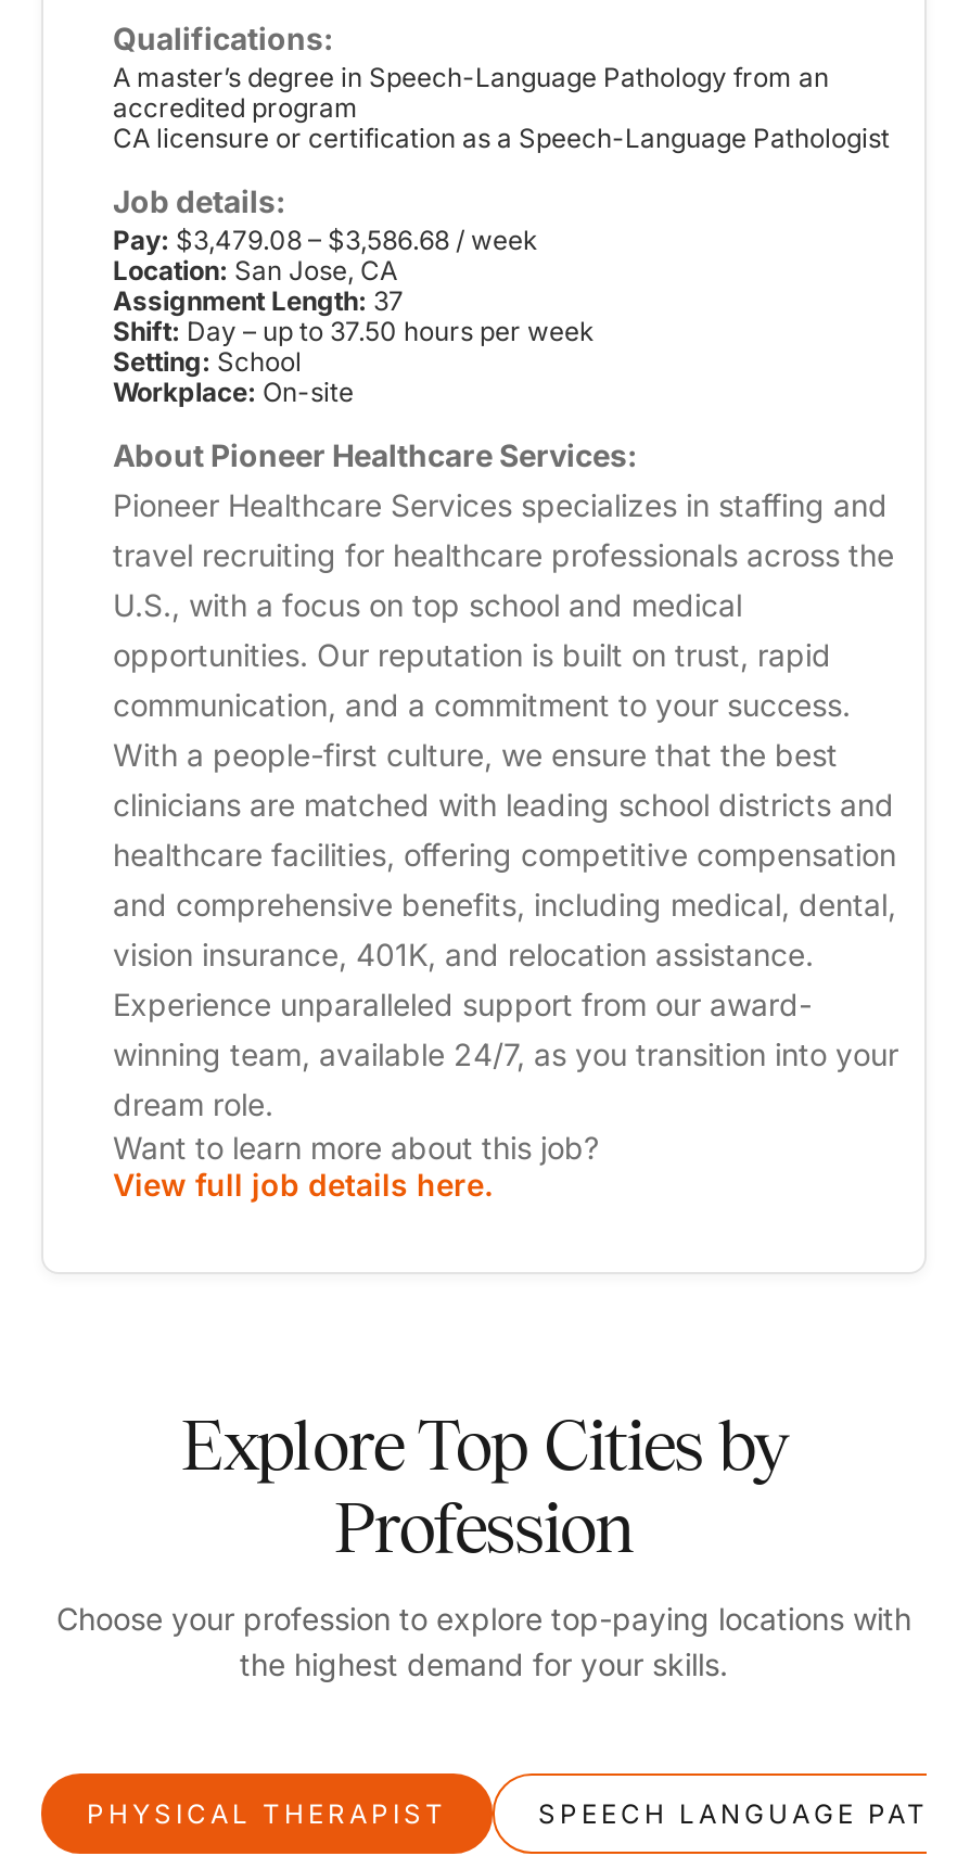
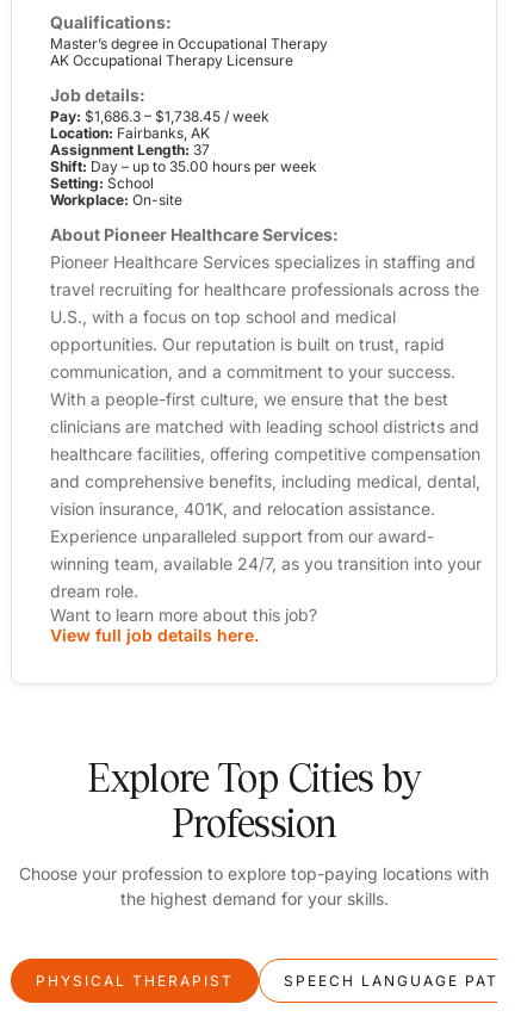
- A master’s degree in Speech-Language Pathology from an
- accredited program
- CA licensure or certification as a Speech-Language Pathologist
+ Master’s degree in Occupational Therapy
+ AK Occupational Therapy Licensure

- Pay: $3,479.08 – $3,586.68 / week
- Location: San Jose, CA
+ Pay: $1,686.3 – $1,738.45 / week
+ Location: Fairbanks, AK

- Shift:Day – up to 37.50 hours per week
+ Shift:Day – up to 35.00 hours per week
